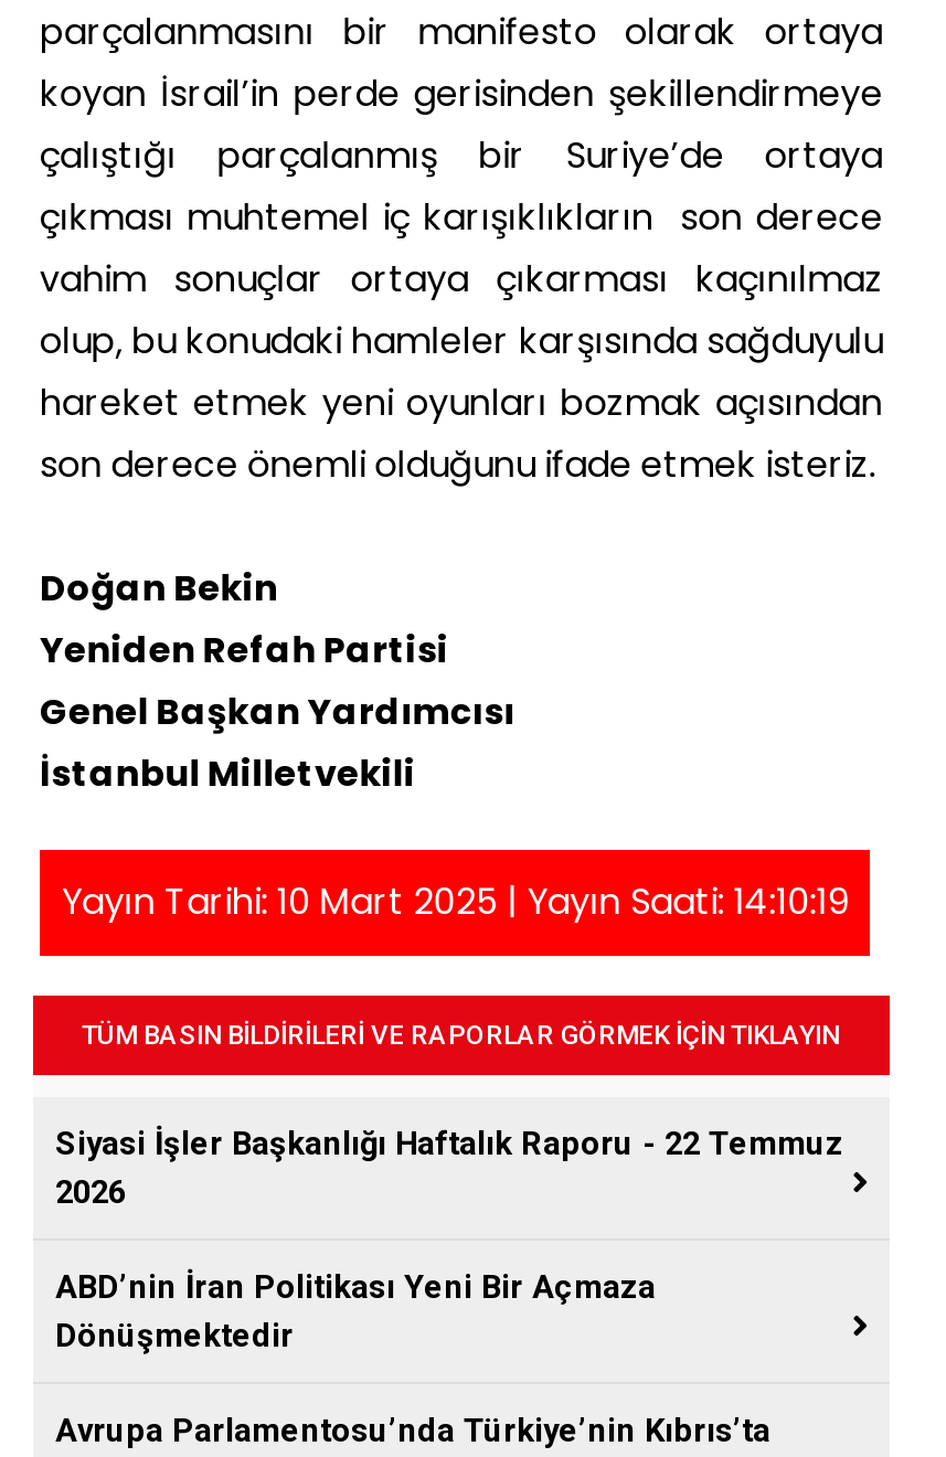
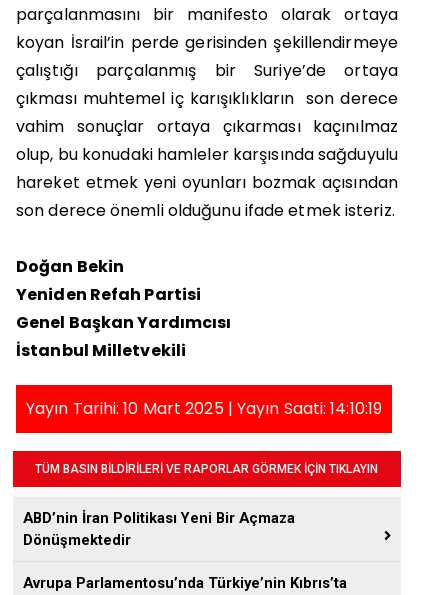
- Siyasi İşler Başkanlığı Haftalık Raporu - 22 Temmuz
- 2026
